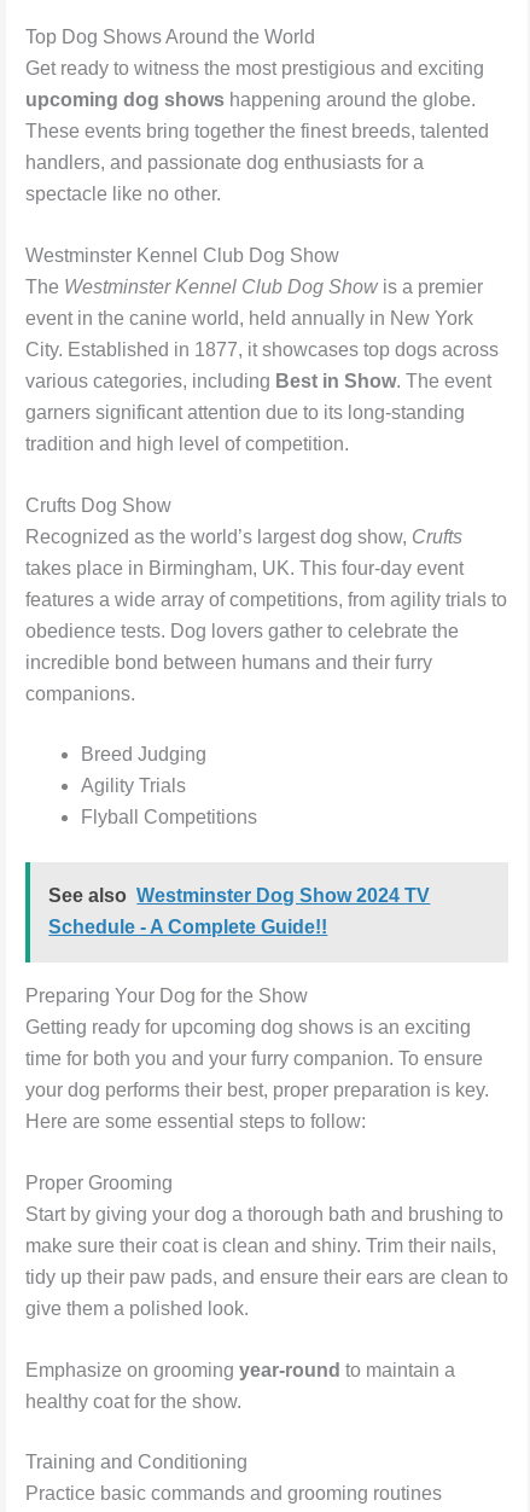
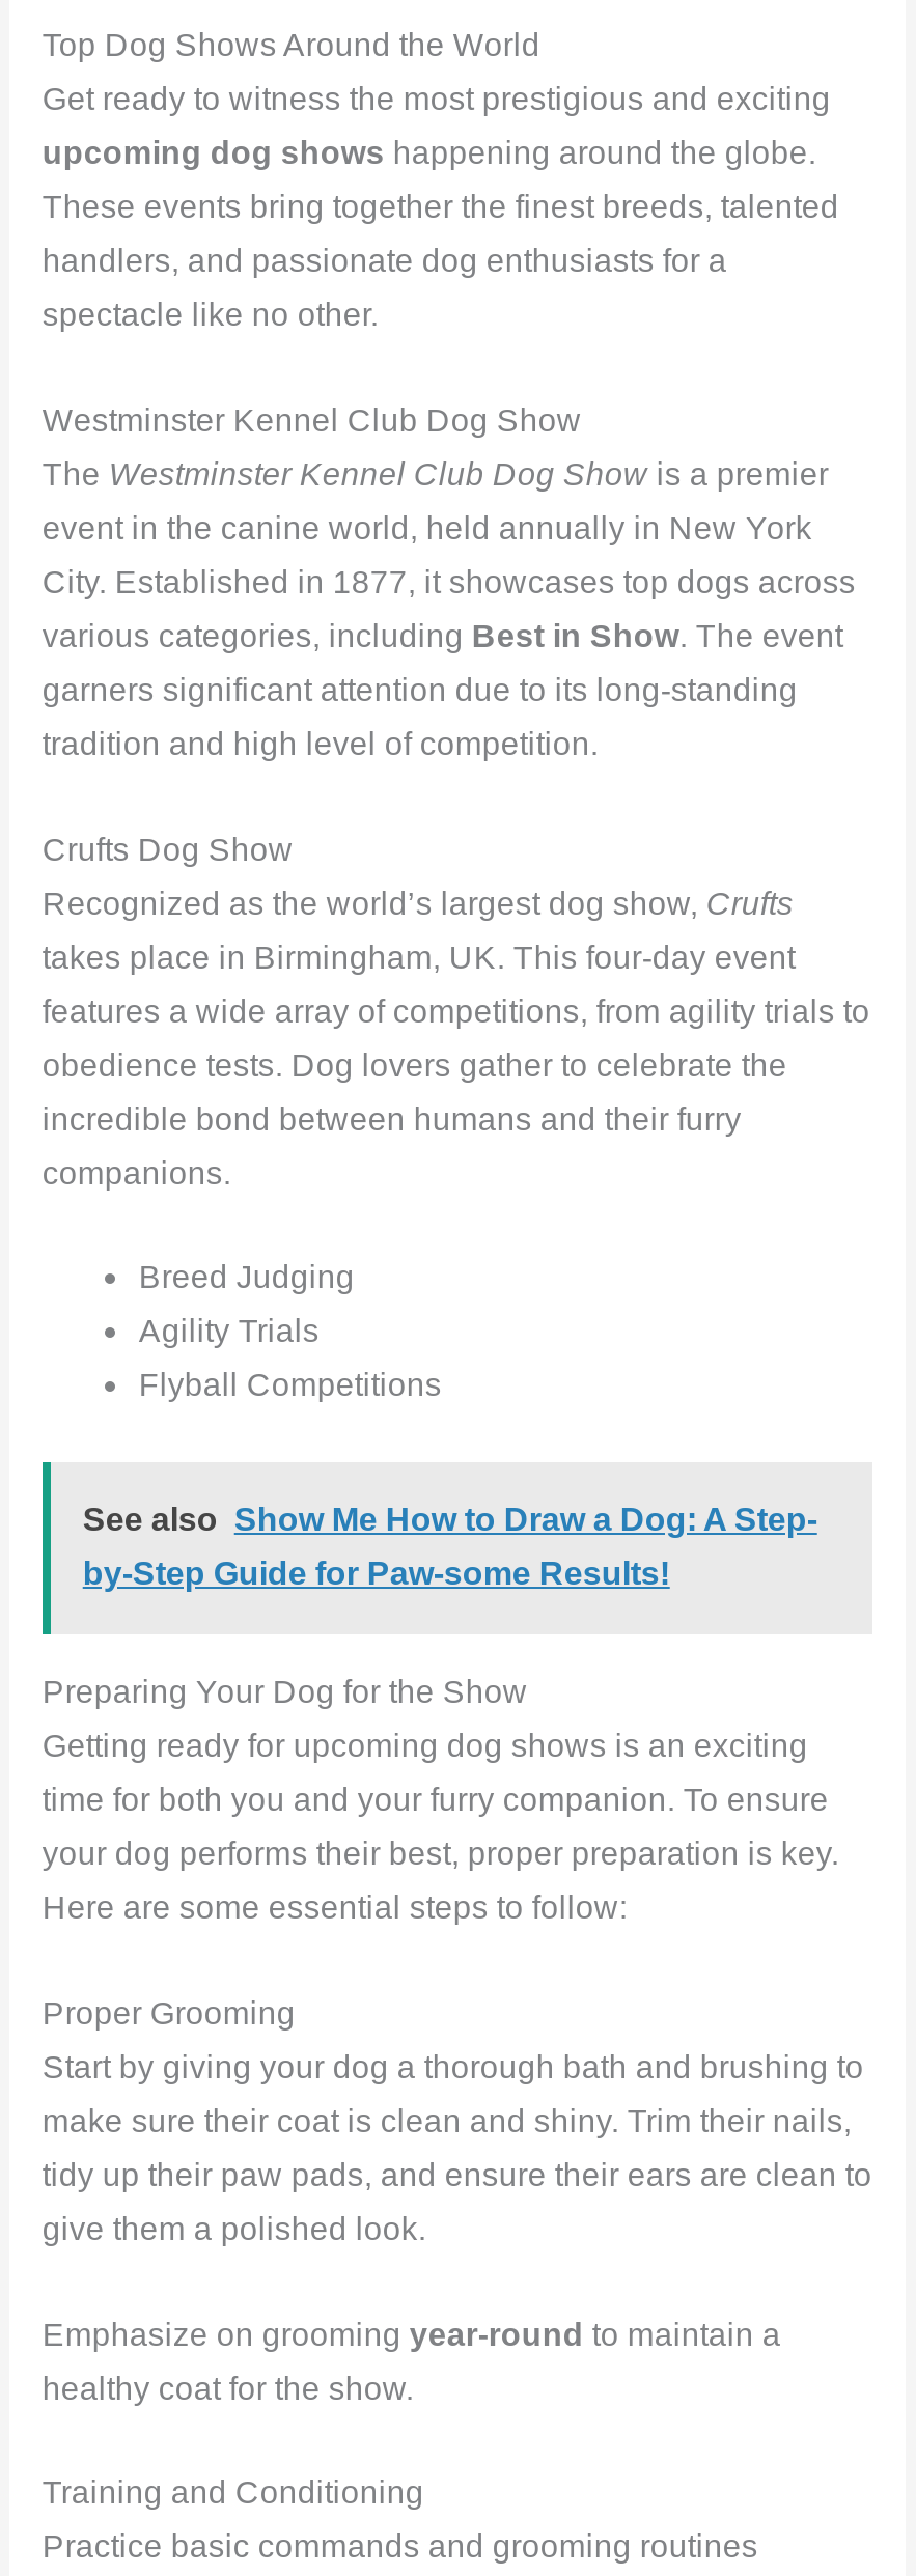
- See also Westminster Dog Show 2024 TV
+ See also Show Me How to Draw a Dog: A Step-

- Schedule - A Complete Guide!!
+ by-Step Guide for Paw-some Results!
